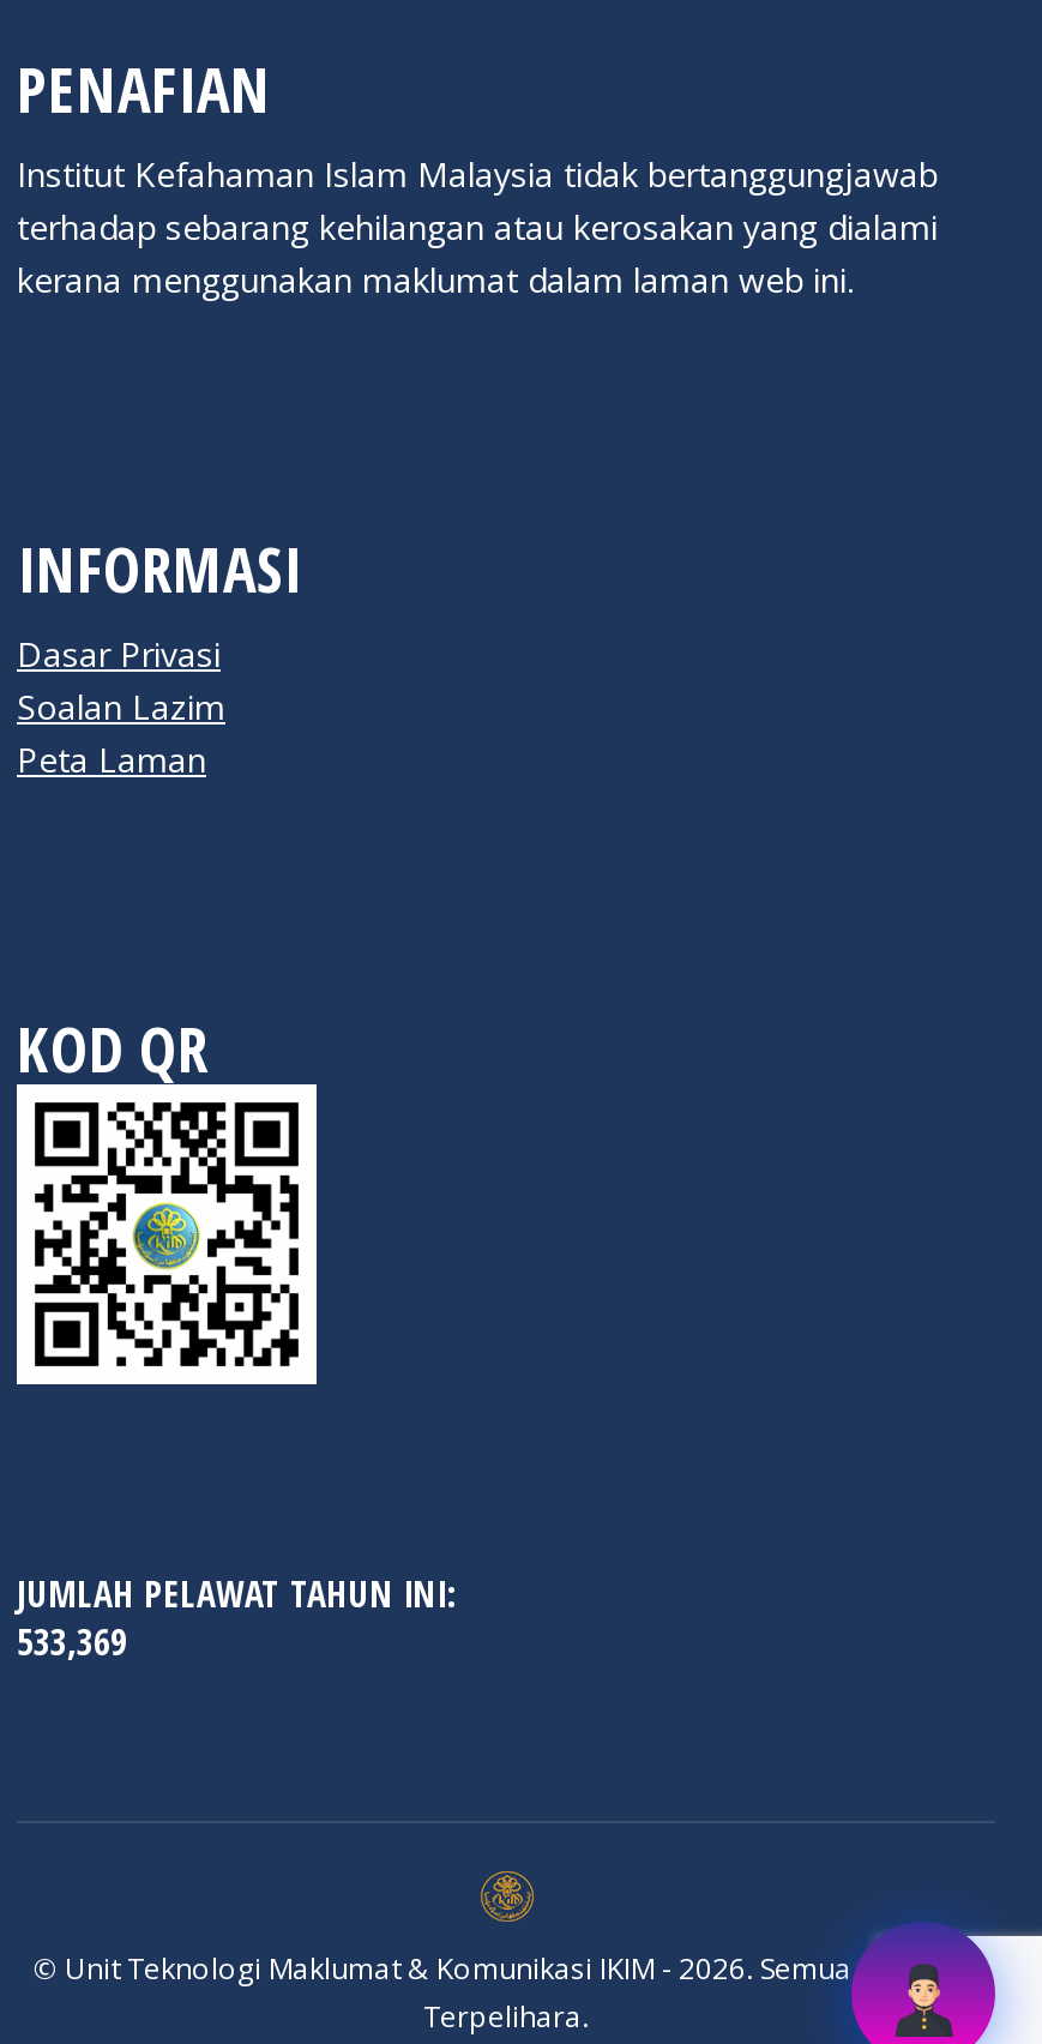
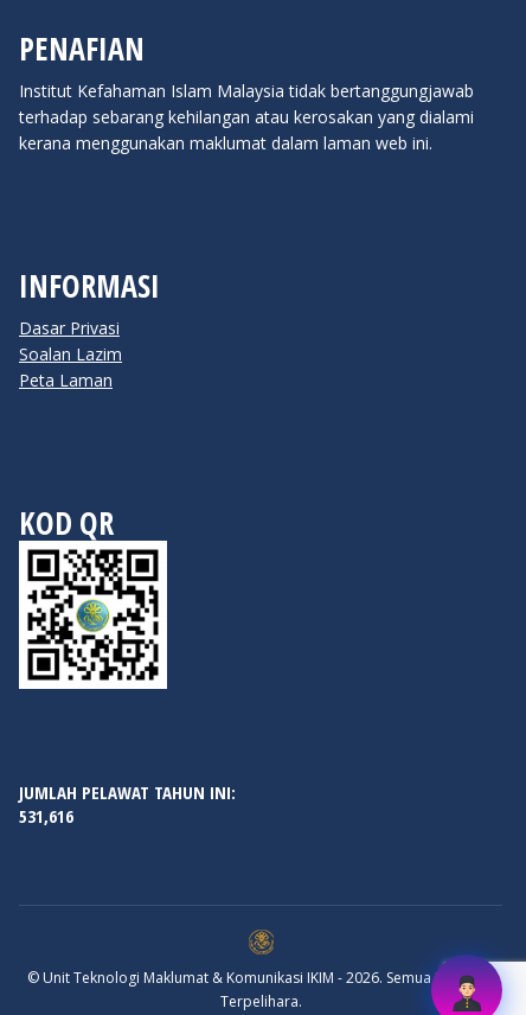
- 533,369
+ 531,616
